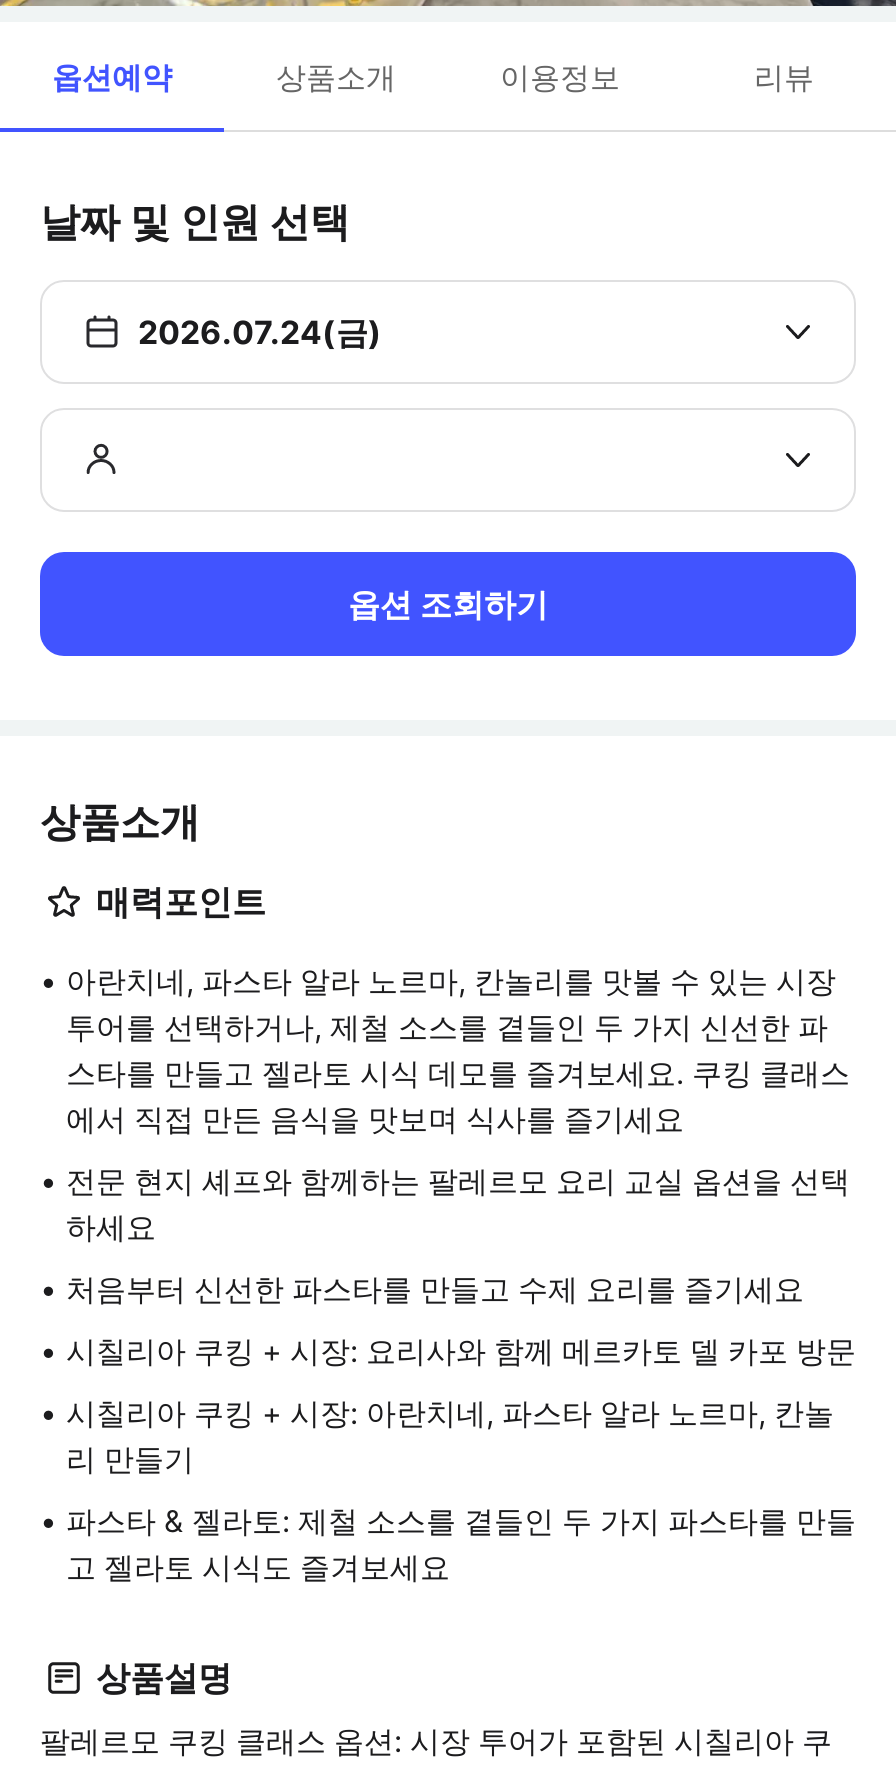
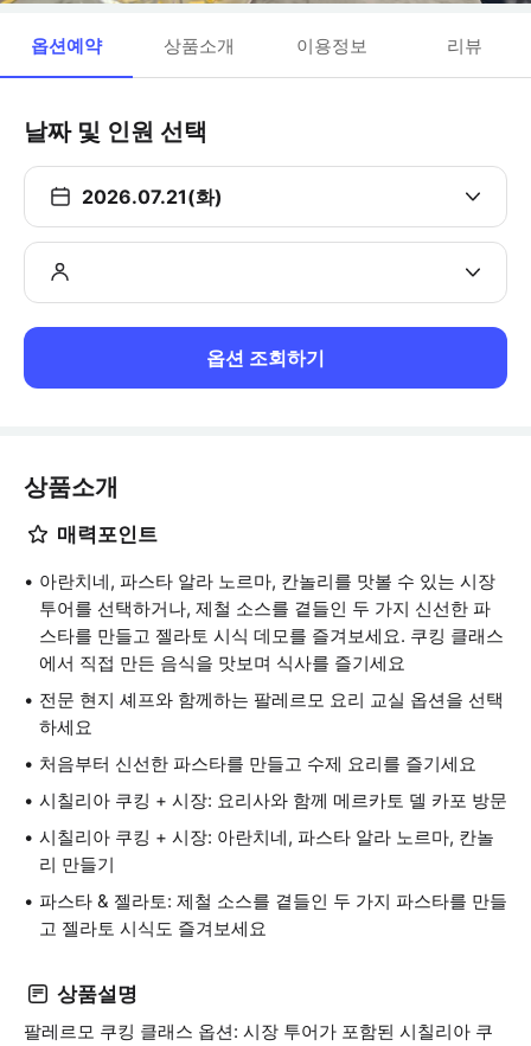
- 2026.07.24(금)
+ 2026.07.21(화)
